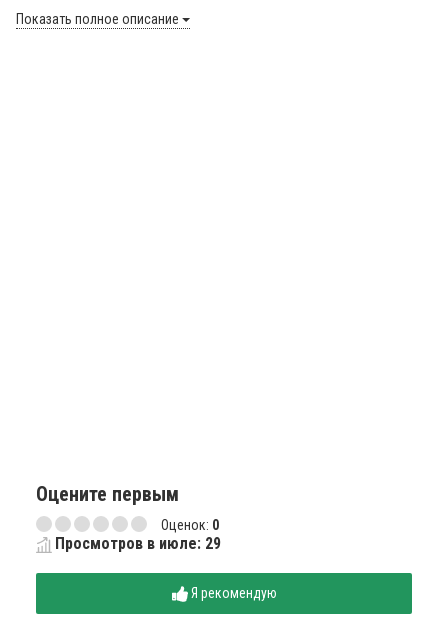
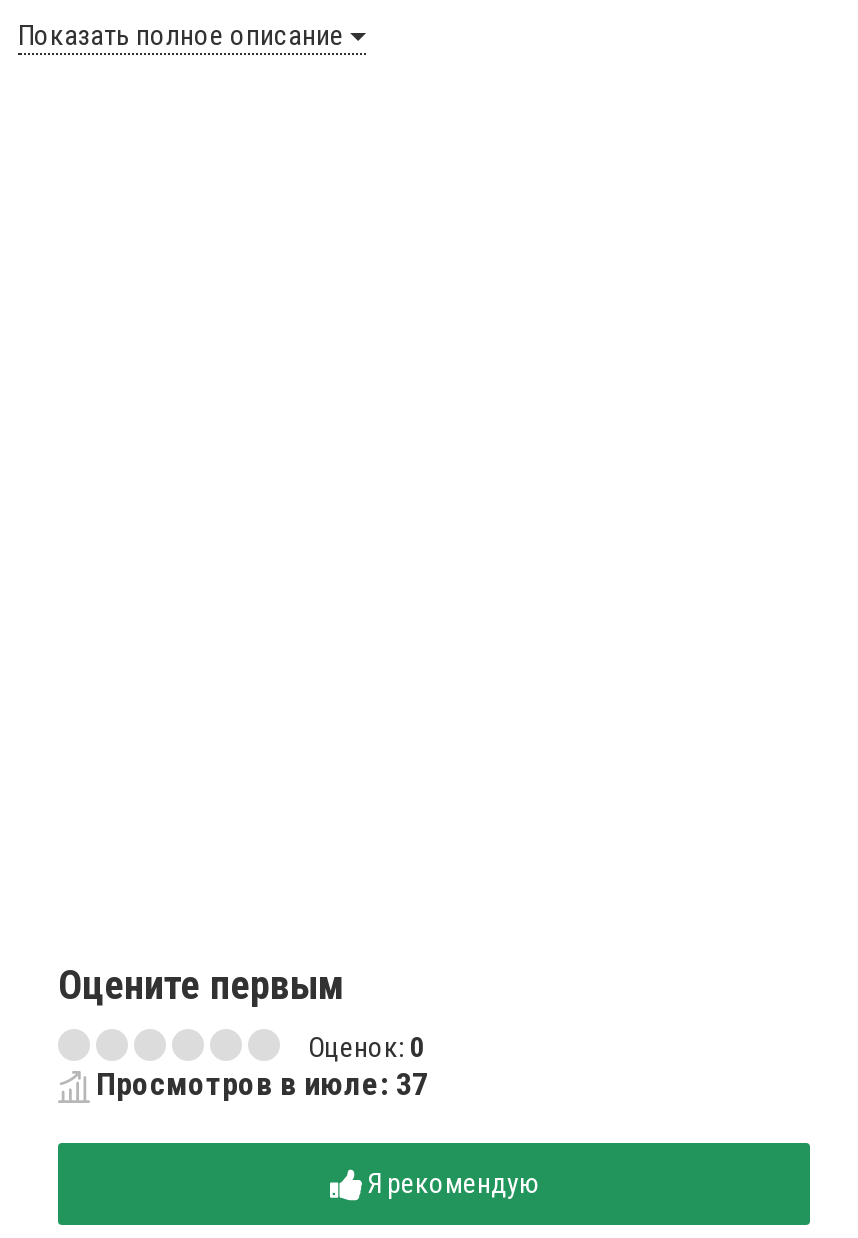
- Просмотров в июле: 29
+ Просмотров в июле: 37
